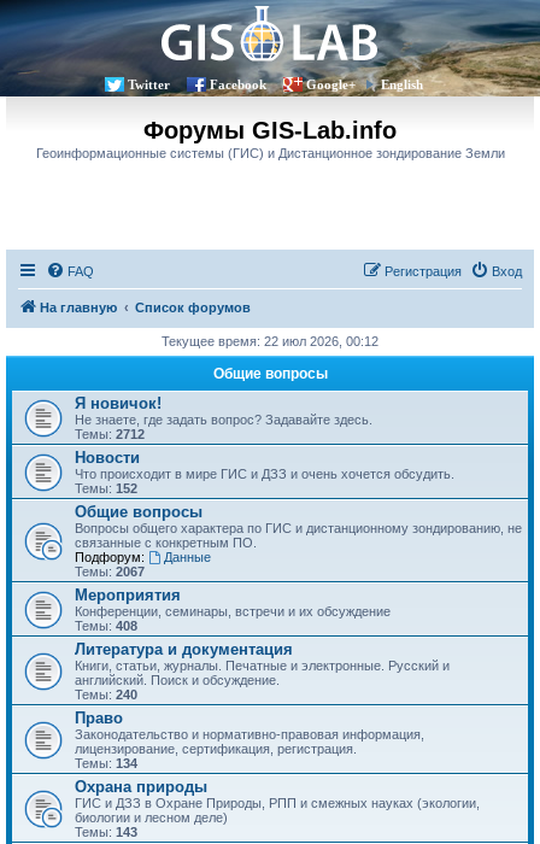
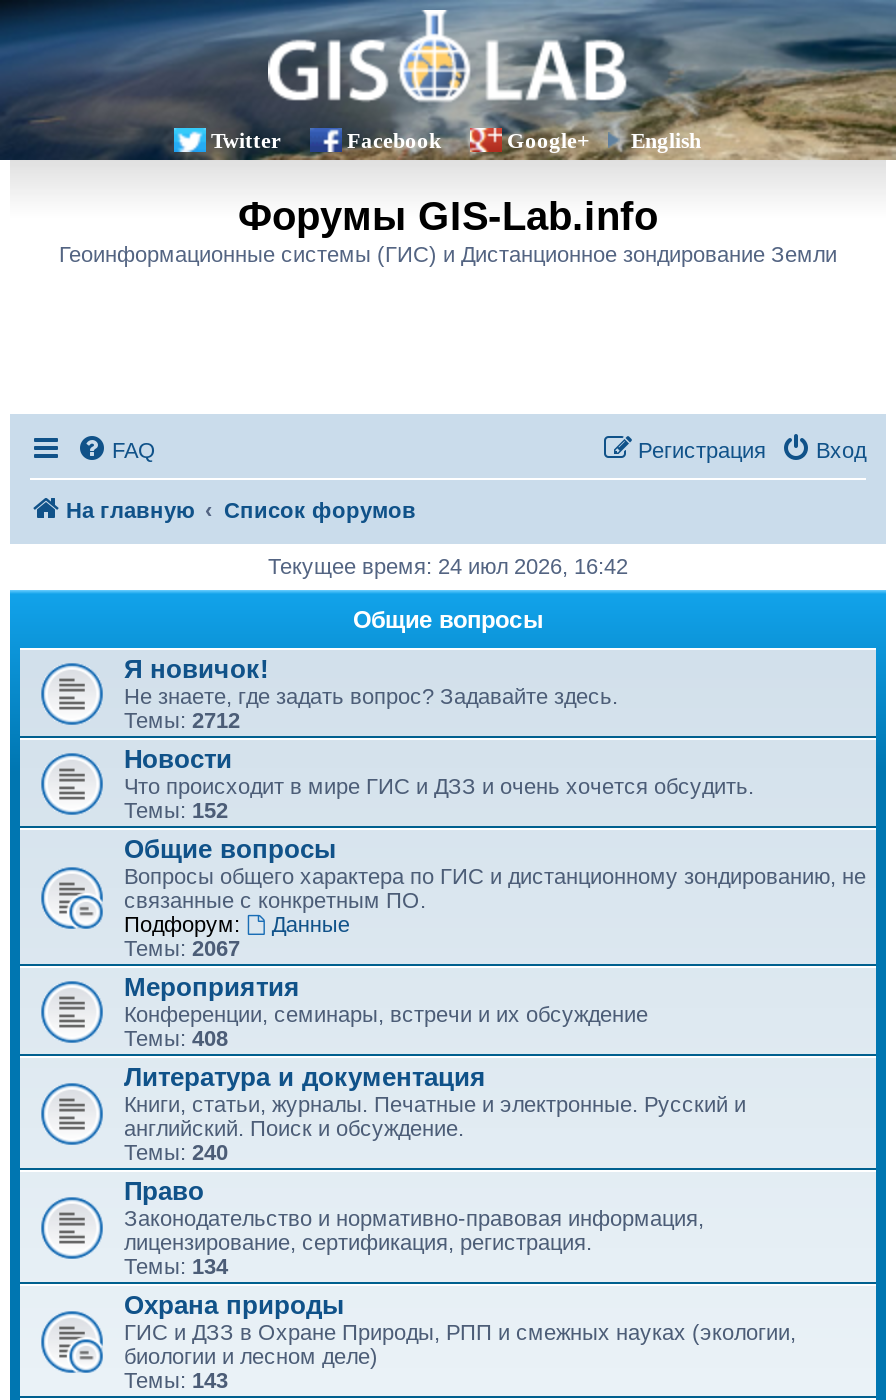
- Текущее время: 22 июл 2026, 00:12
+ Текущее время: 24 июл 2026, 16:42
